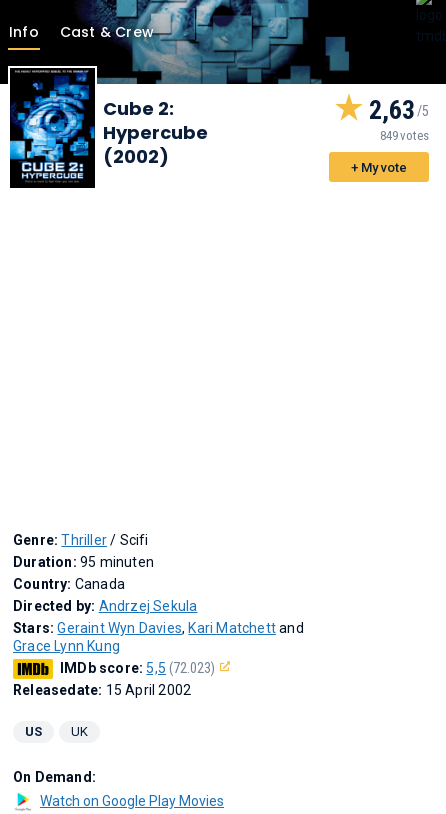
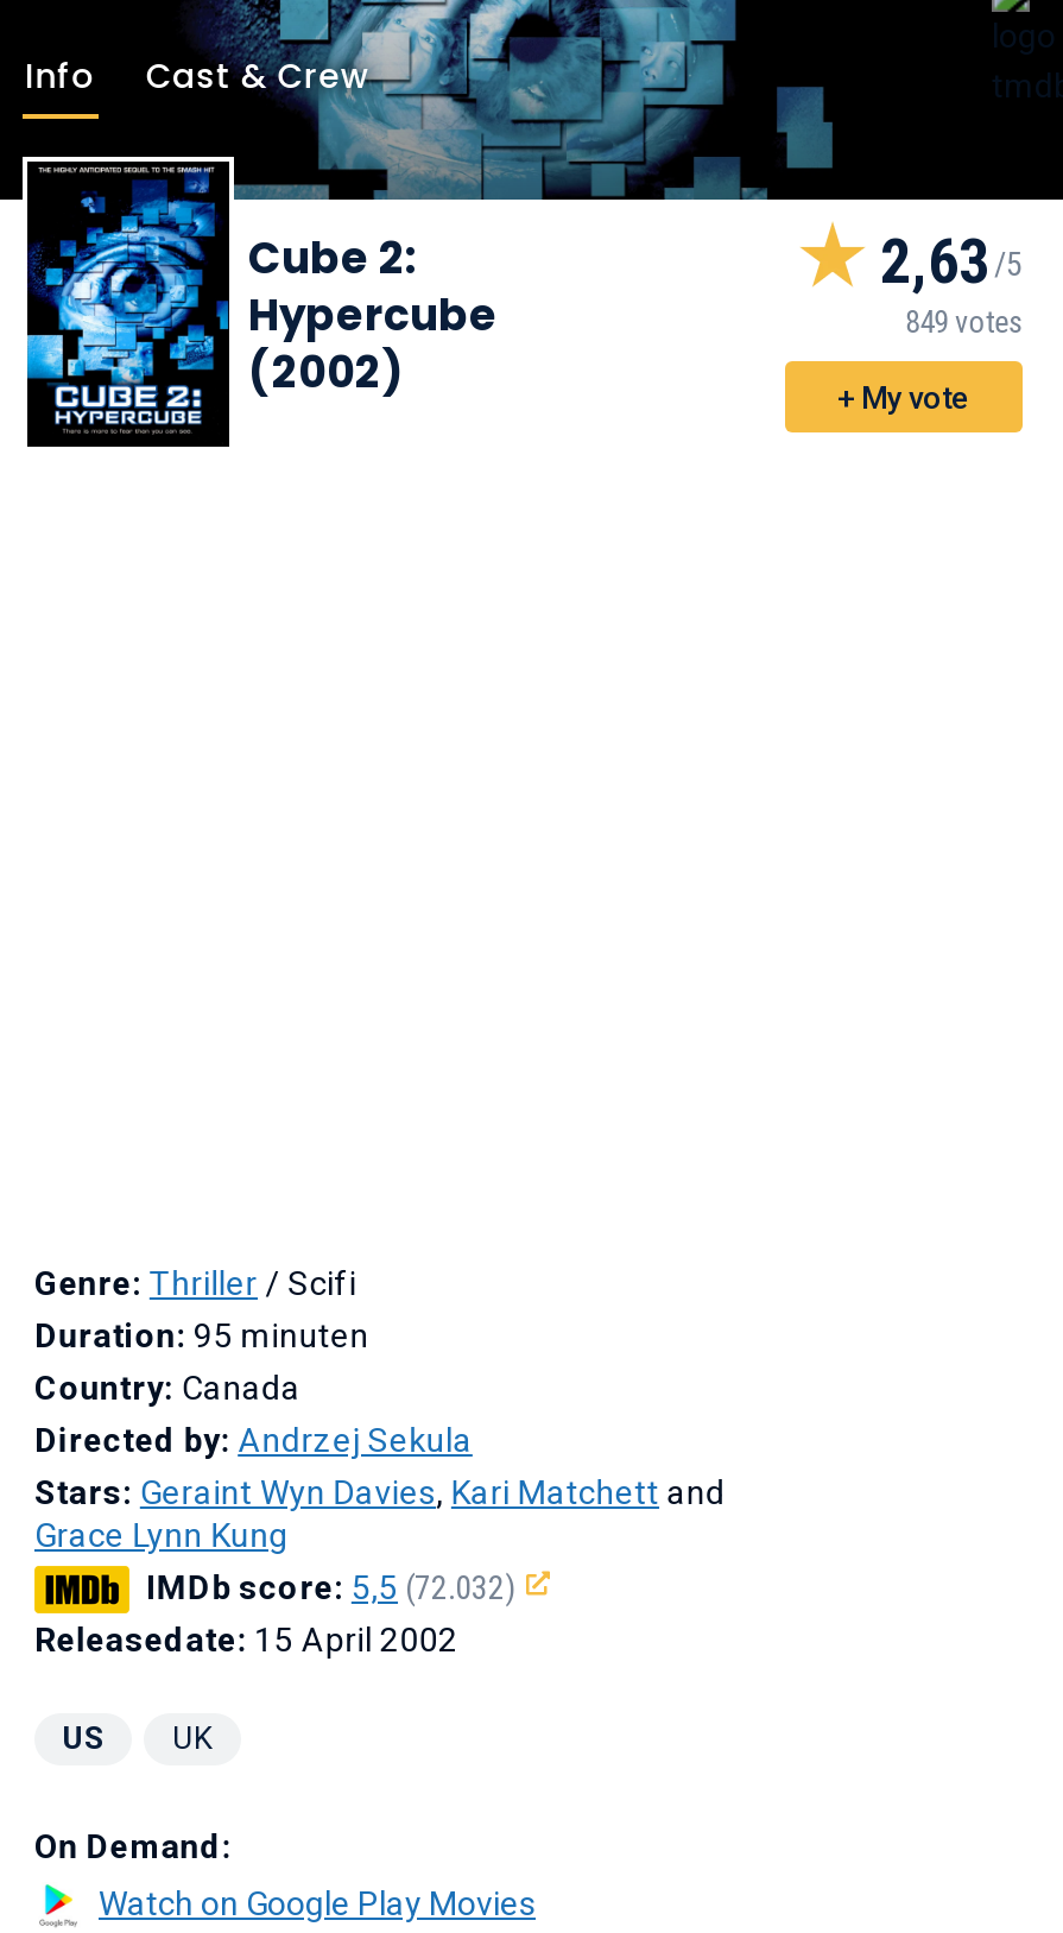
- IMDb score: 5,5 (72.023)
+ IMDb score: 5,5 (72.032)
